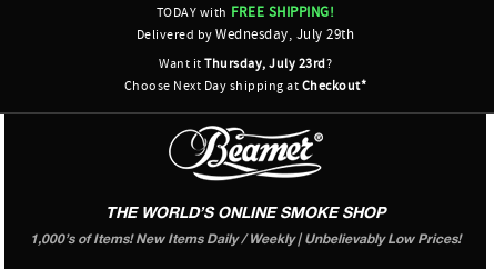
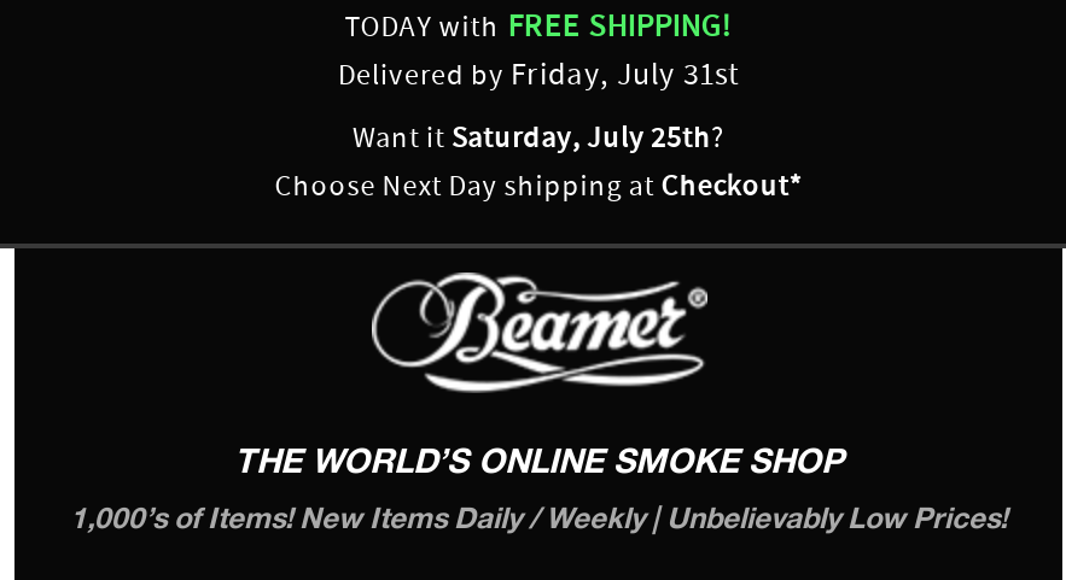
- Delivered by Wednesday, July 29th
+ Delivered by Friday, July 31st

- Want it Thursday, July 23rd?
+ Want it Saturday, July 25th?
